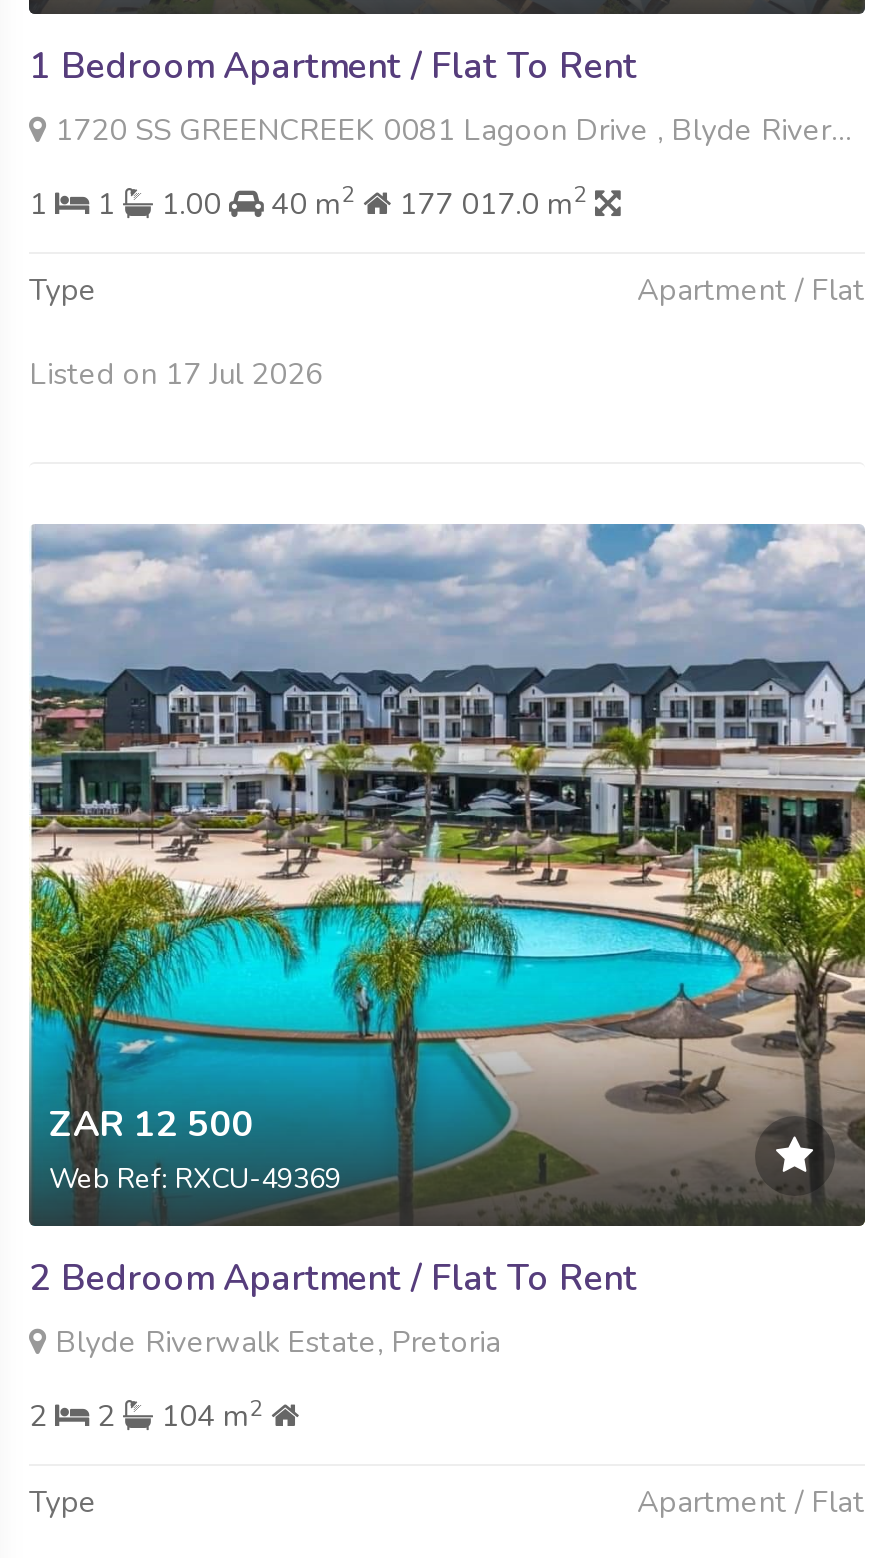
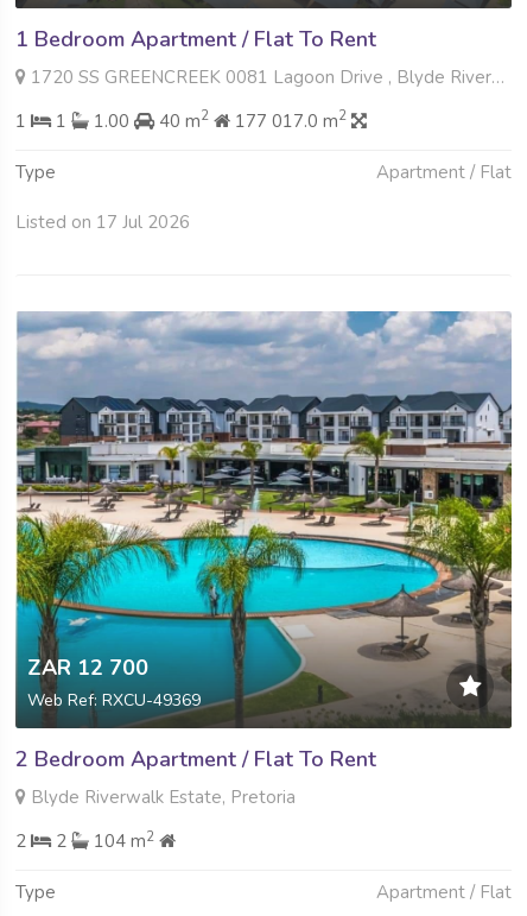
- ZAR 12 500
+ ZAR 12 700
